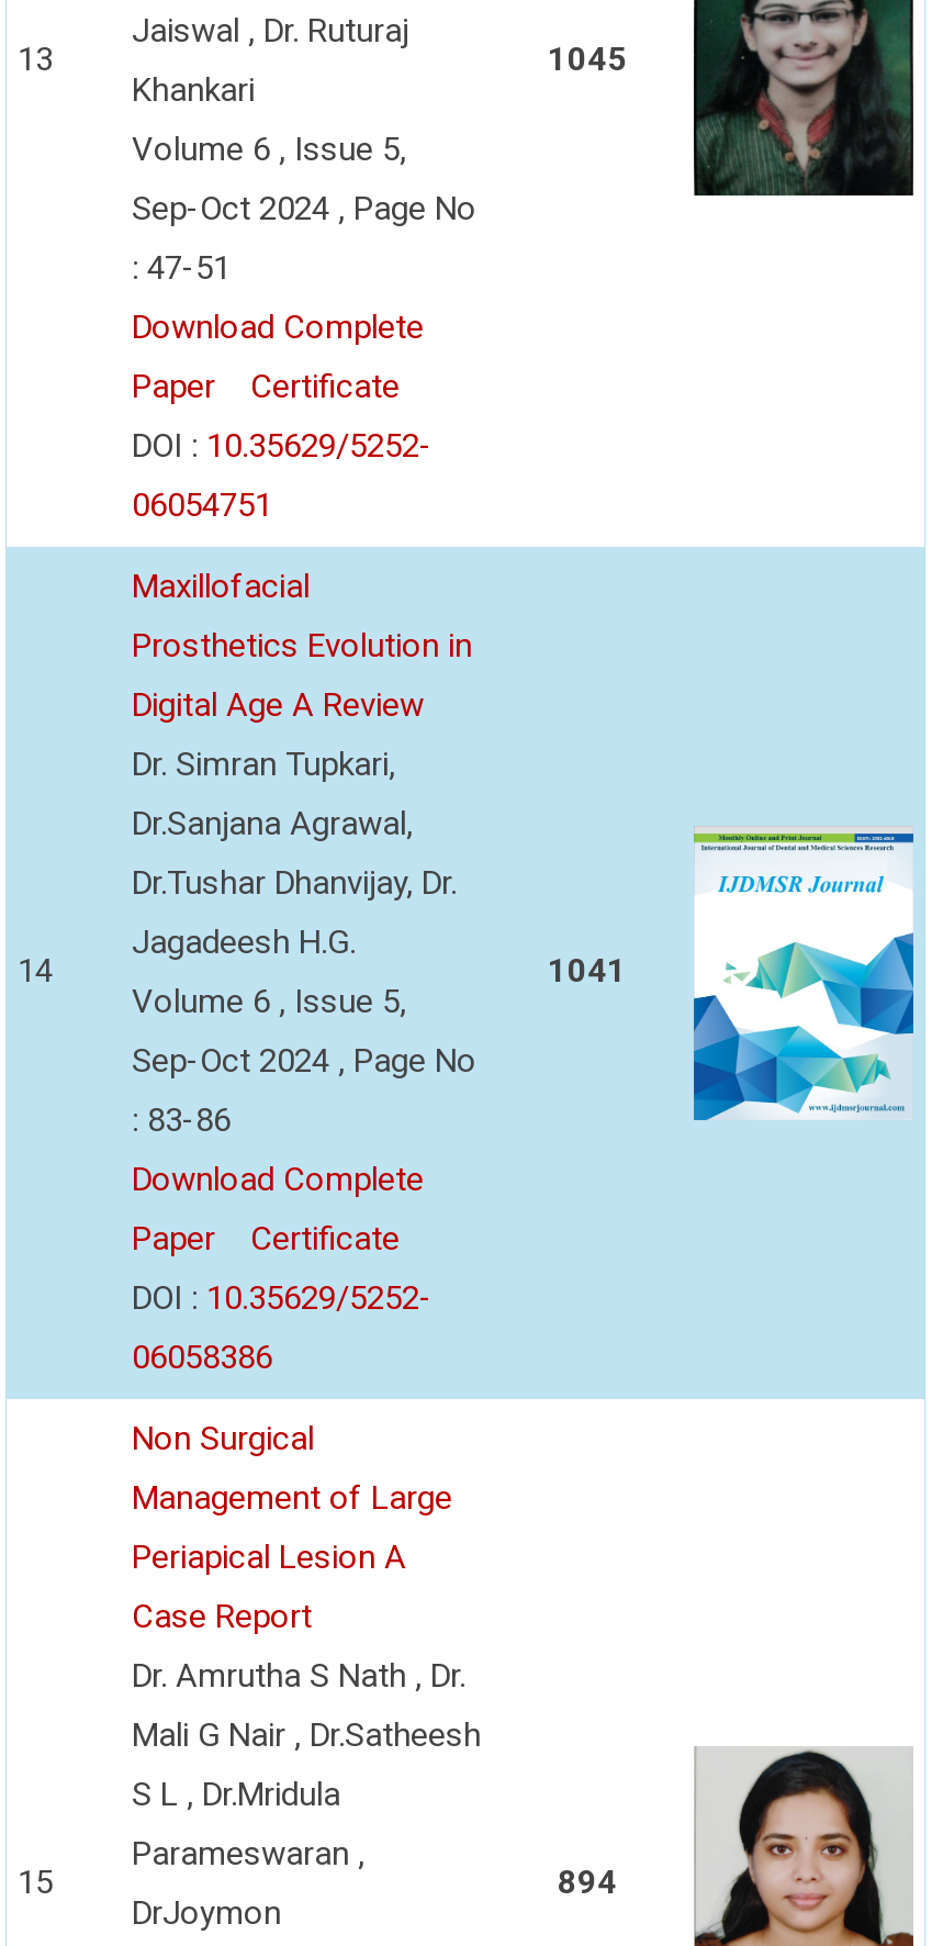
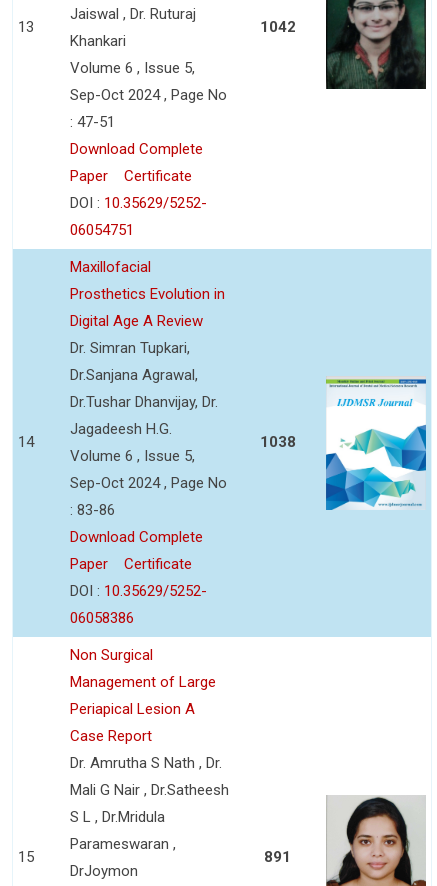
- 1045
+ 1042

- 1041
+ 1038

- 894
+ 891
